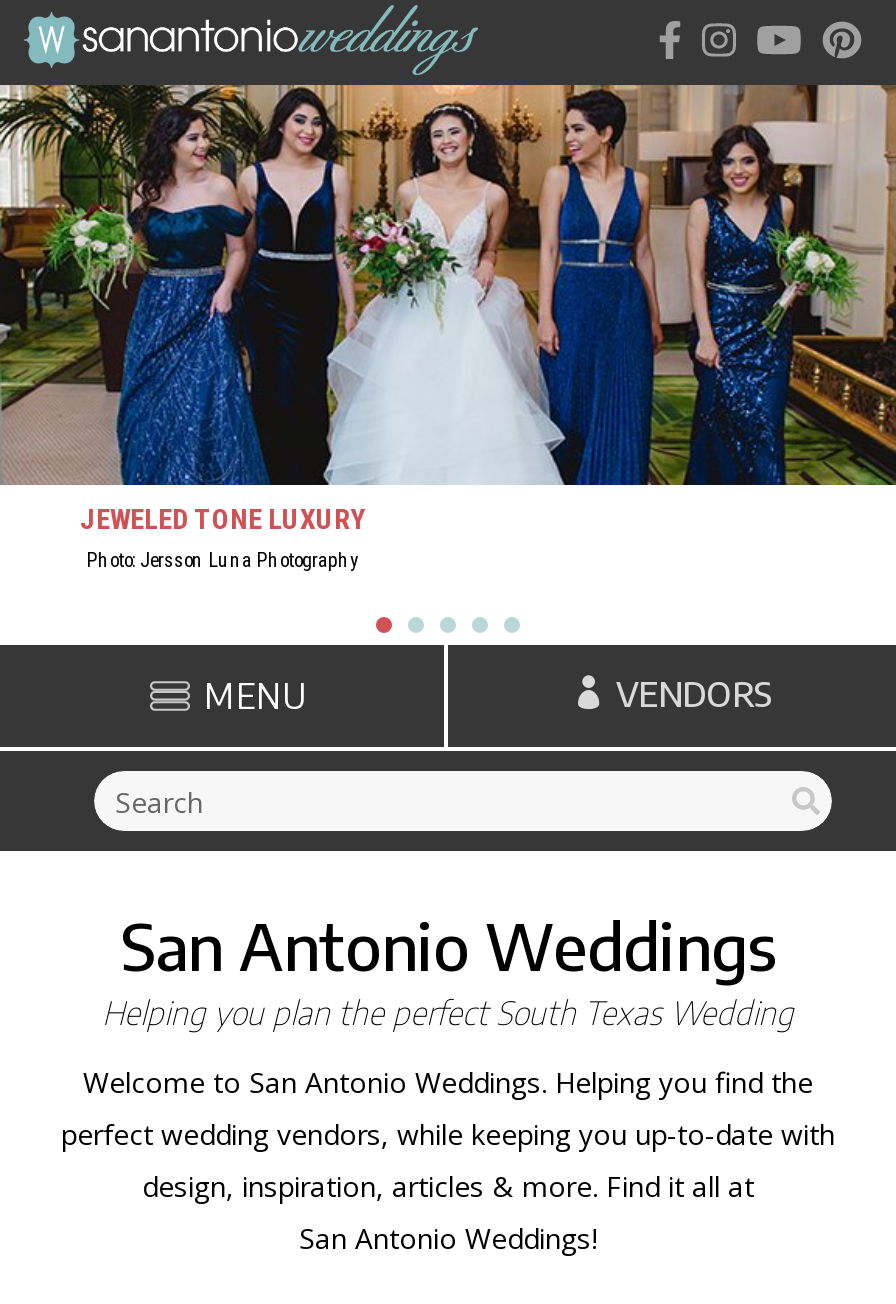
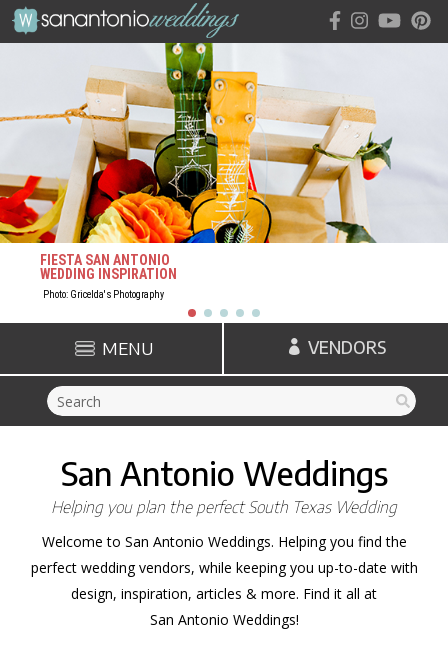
- [image]
- JEWELED TONE LUXURY
- Photo: Jersson Luna Photography
+ [image]
+ FIESTA SAN ANTONIO
+ WEDDING INSPIRATION
+ Photo: Gricelda's Photography
